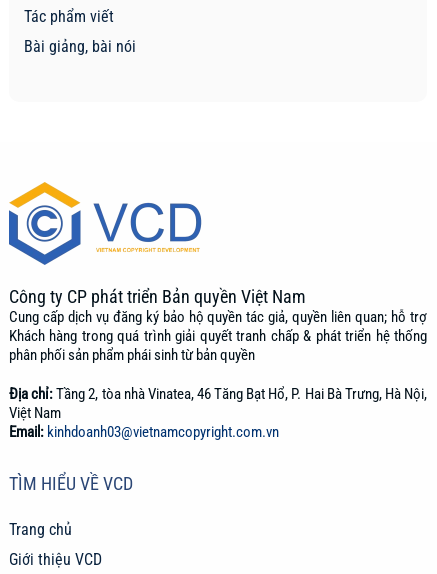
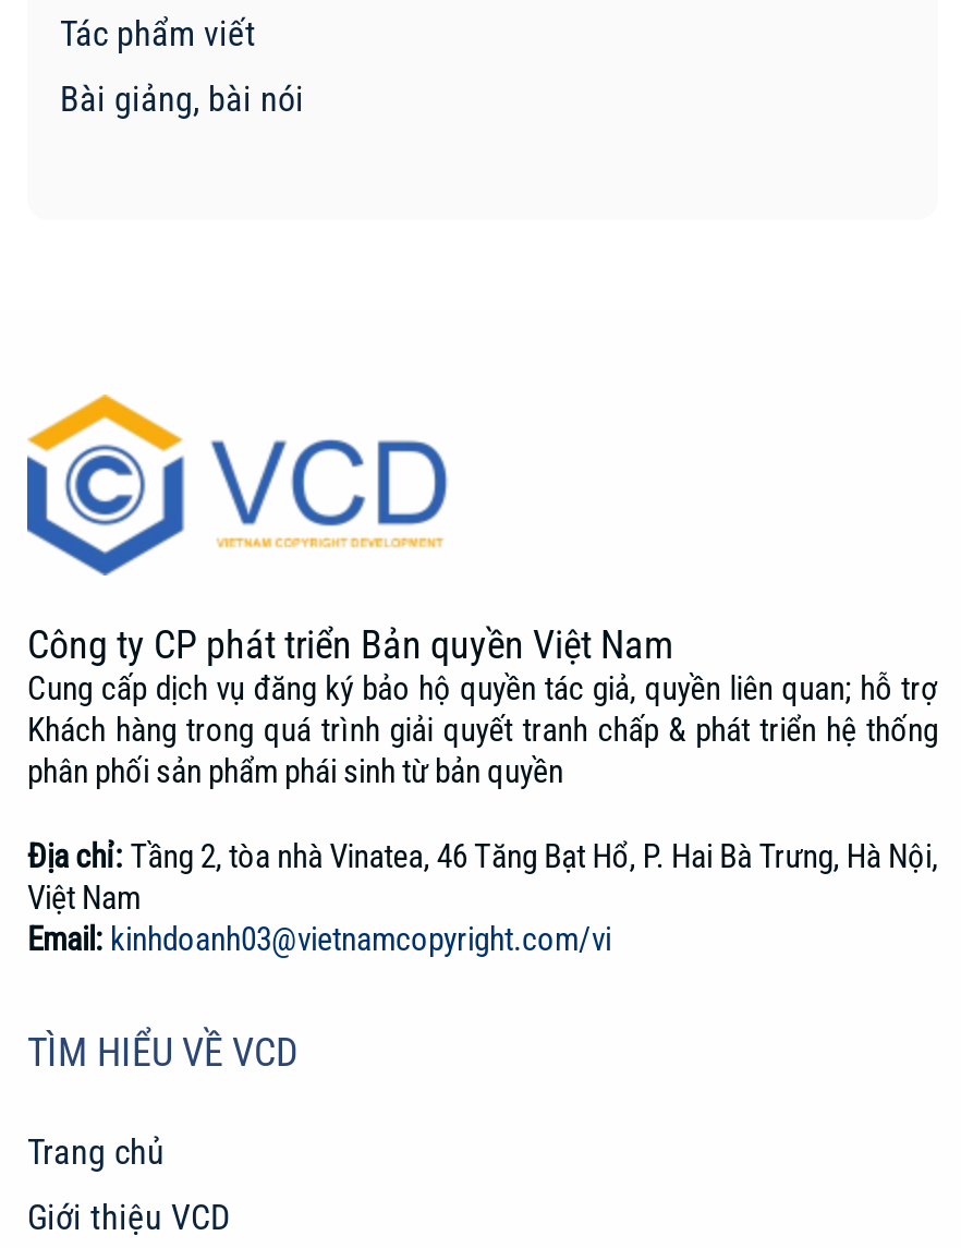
- Email: kinhdoanh03@vietnamcopyright.com.vn
+ Email: kinhdoanh03@vietnamcopyright.com/vi
